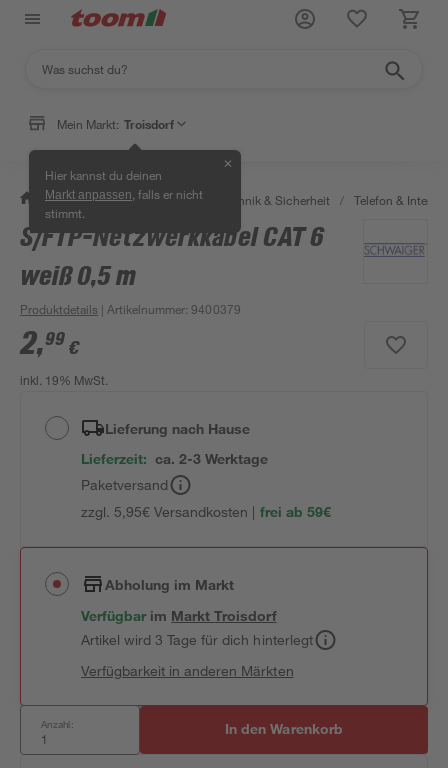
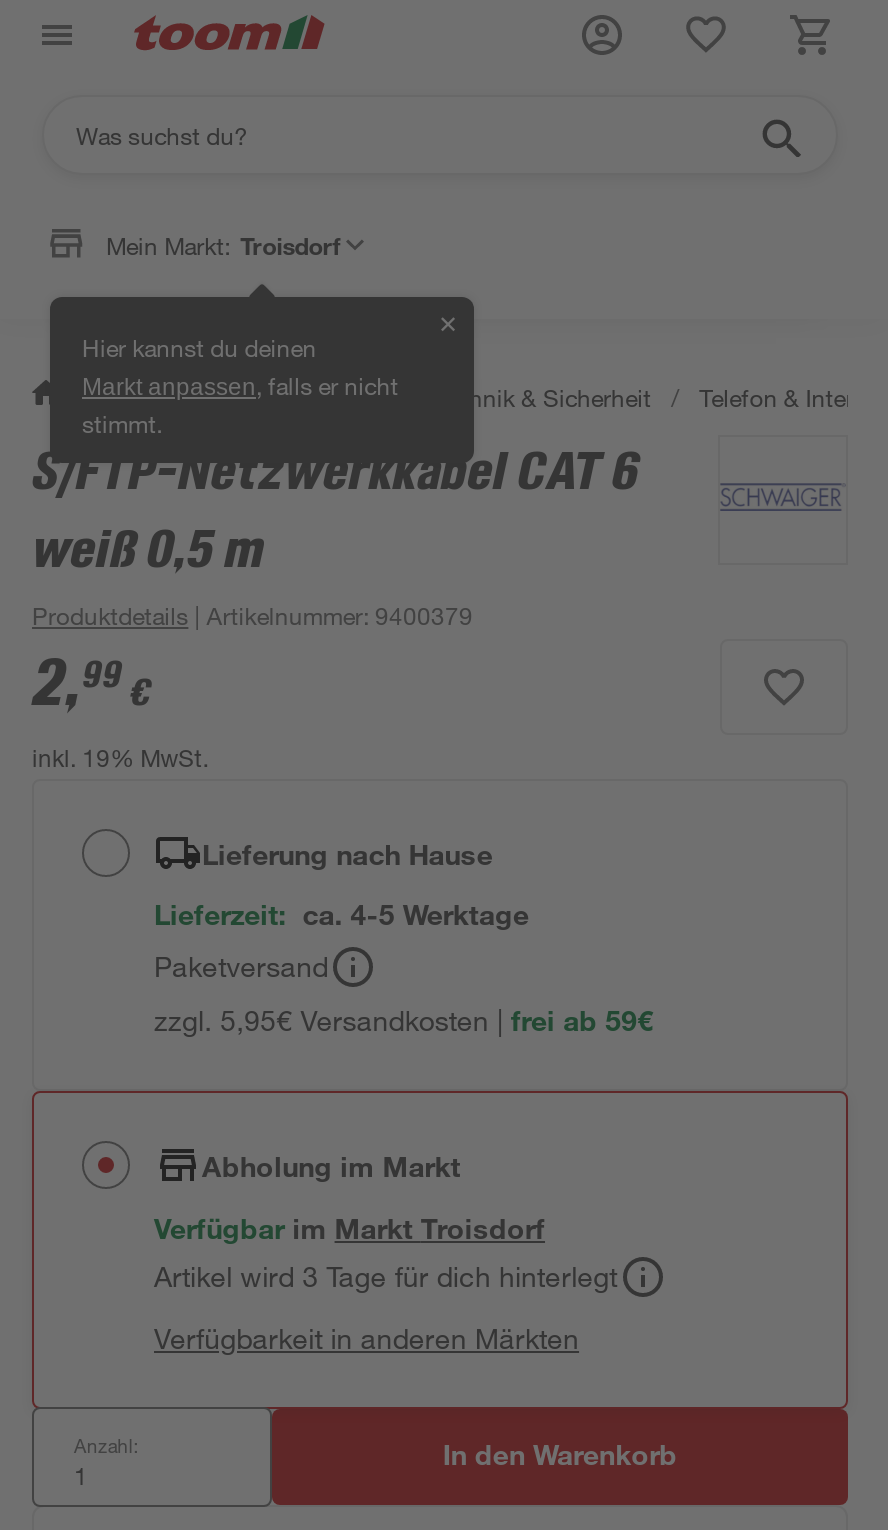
- Lieferzeit: ca. 2-3 Werktage
+ Lieferzeit: ca. 4-5 Werktage
